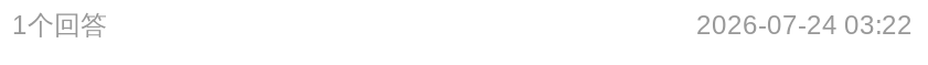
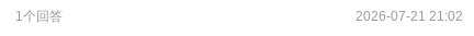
- 2026-07-24 03:22
+ 2026-07-21 21:02
